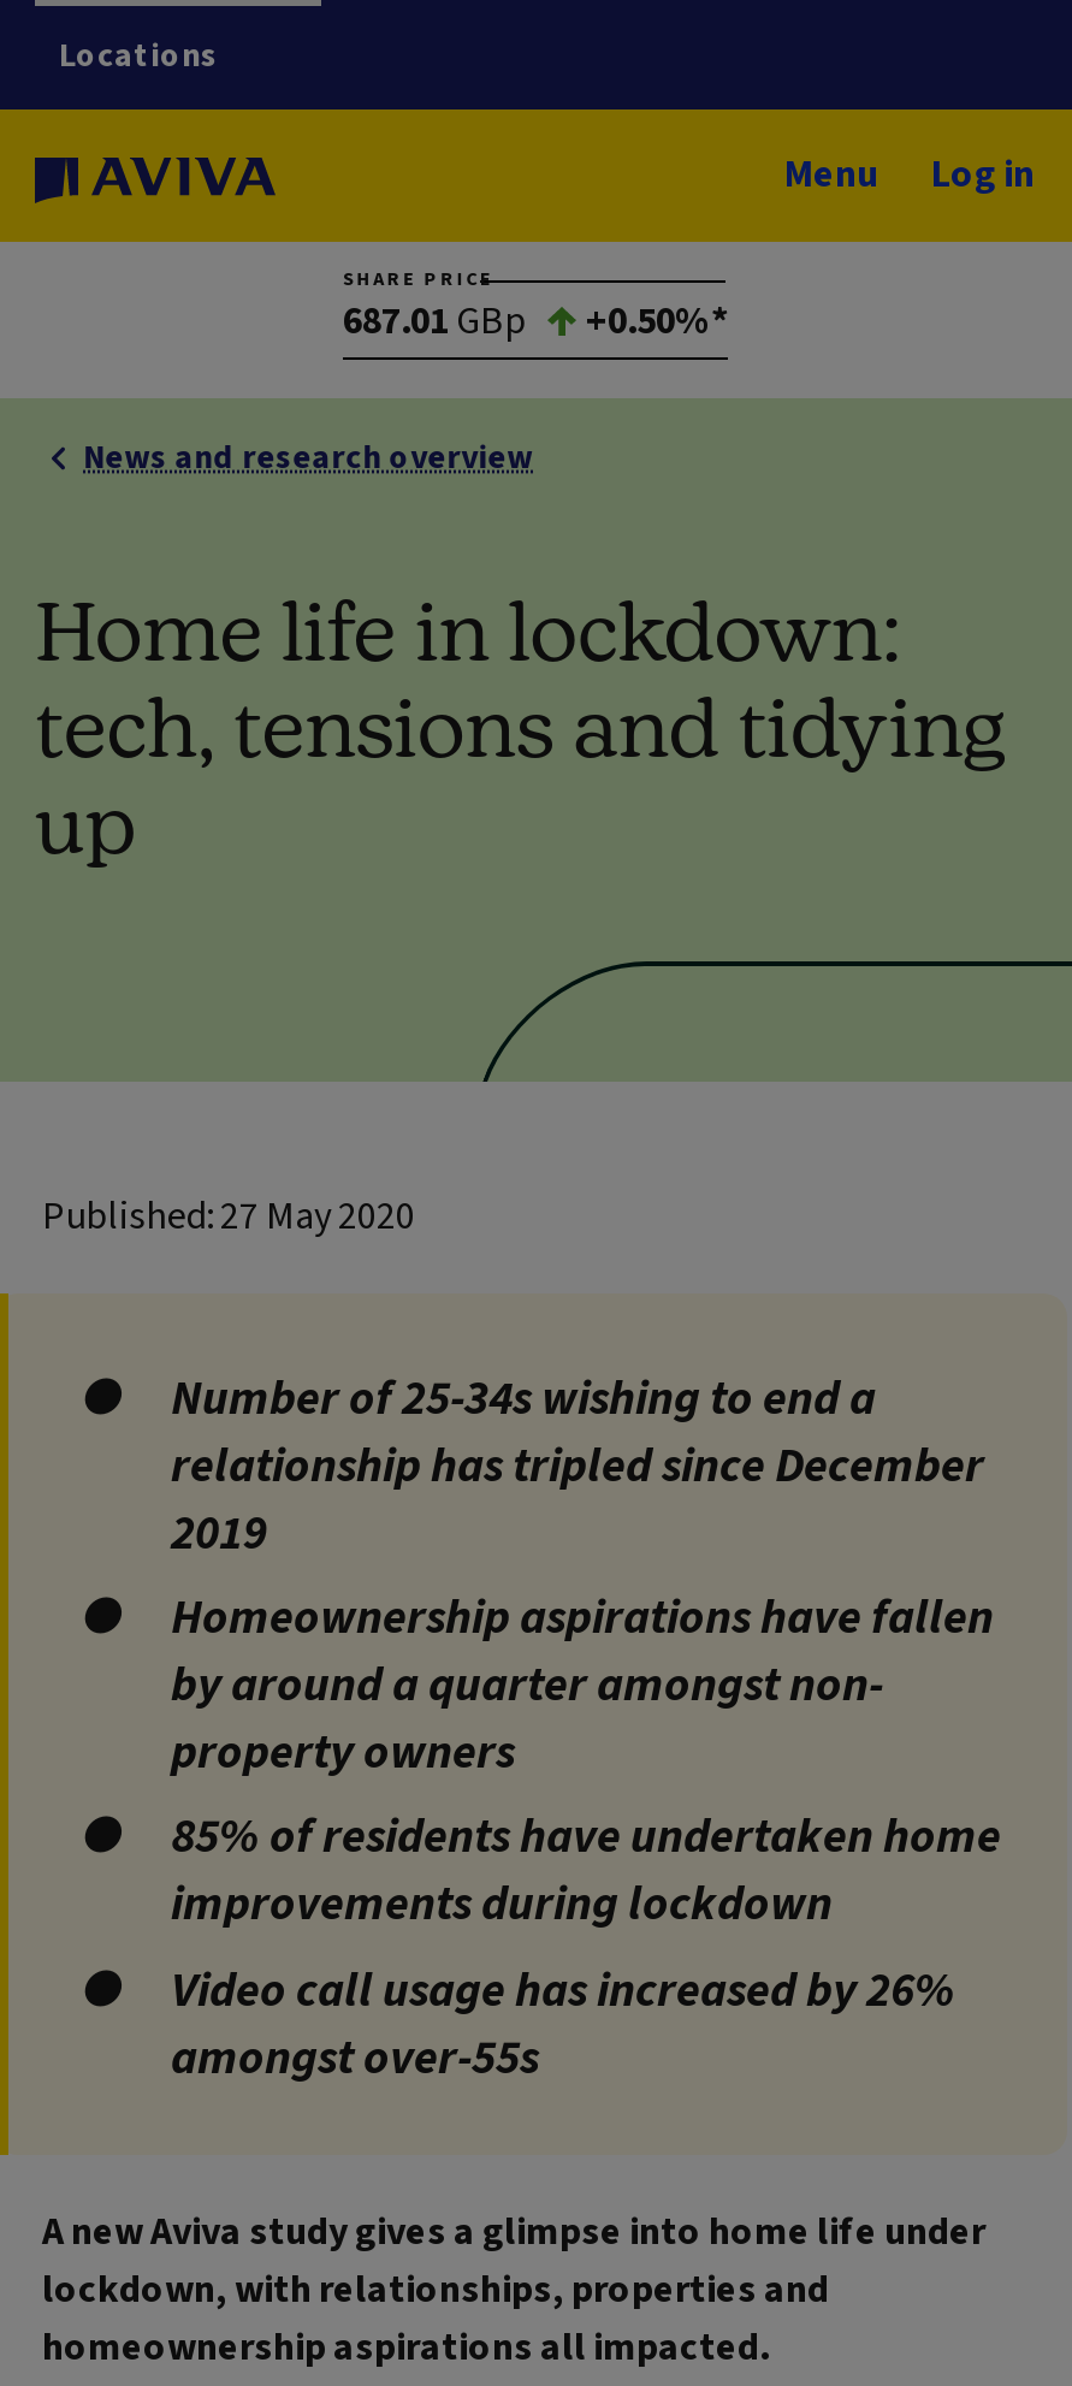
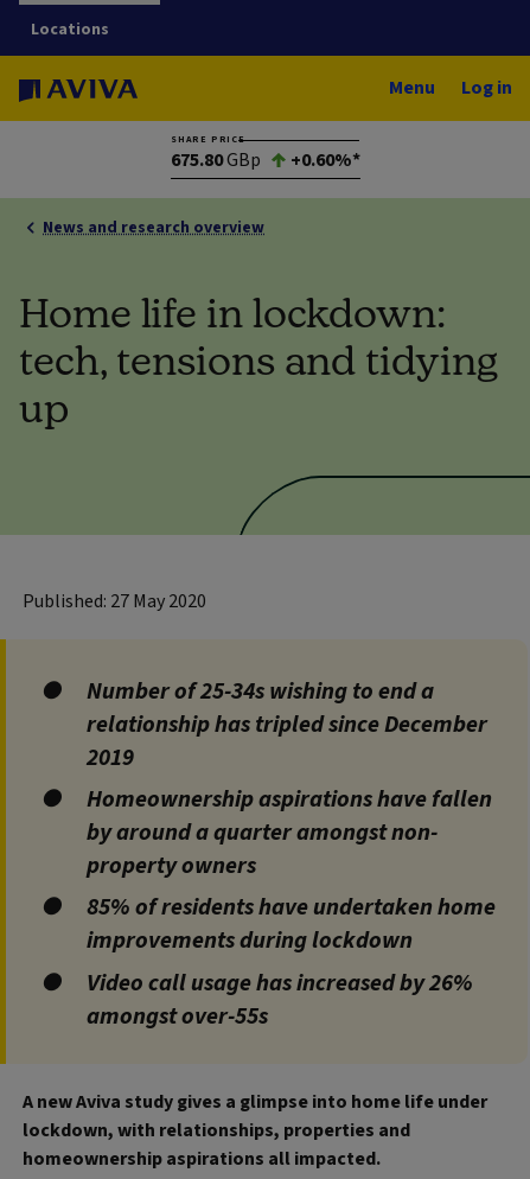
- 687.01 GBp
+ 675.80 GBp

- +0.50%*
+ +0.60%*
